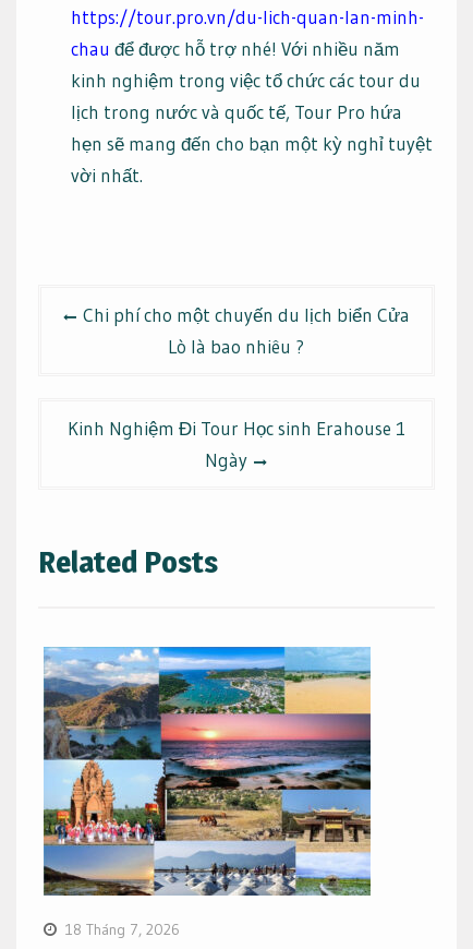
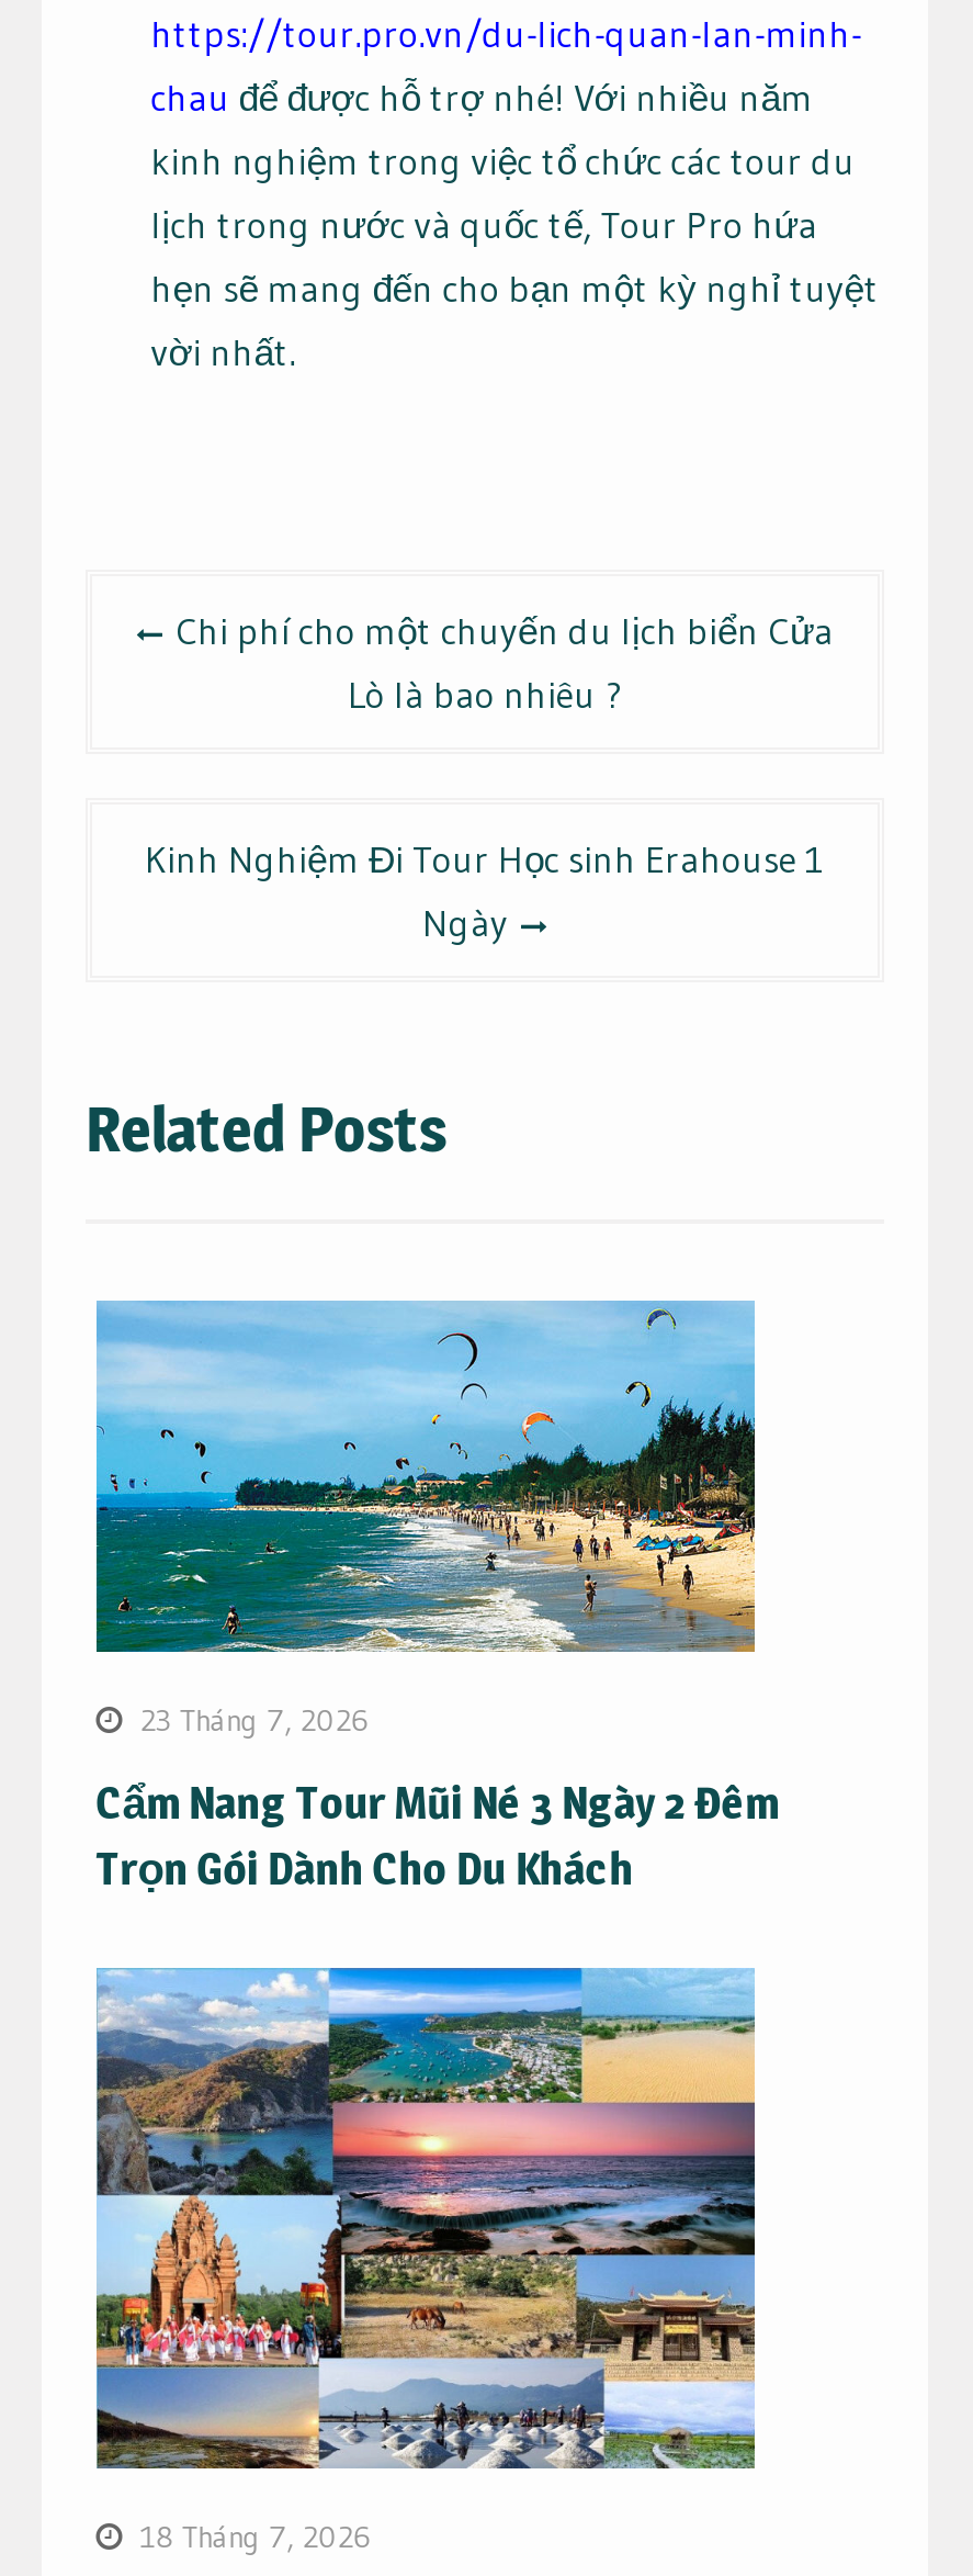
+ [image]
+ 23 Tháng 7, 2026
+ Cẩm Nang Tour Mũi Né 3 Ngày 2 Đêm
+ Trọn Gói Dành Cho Du Khách
